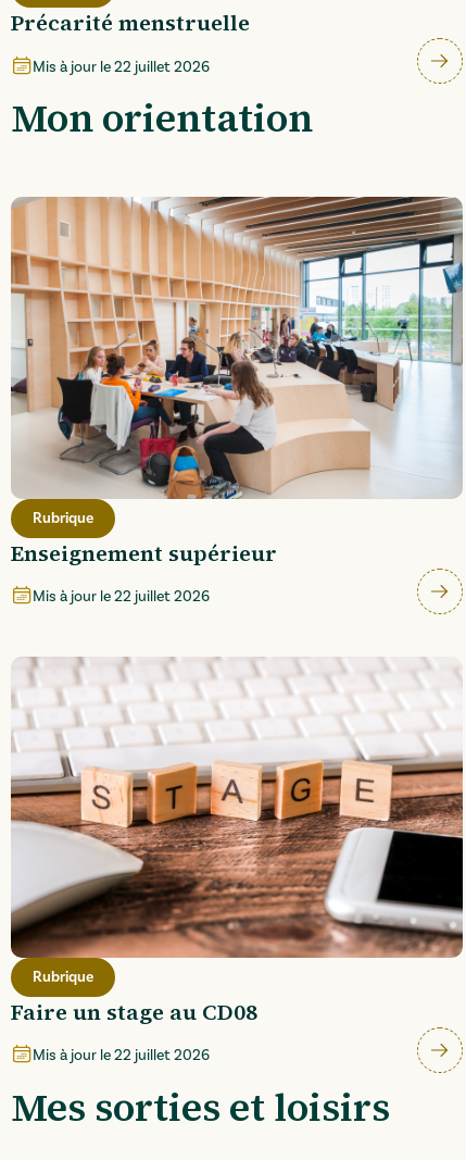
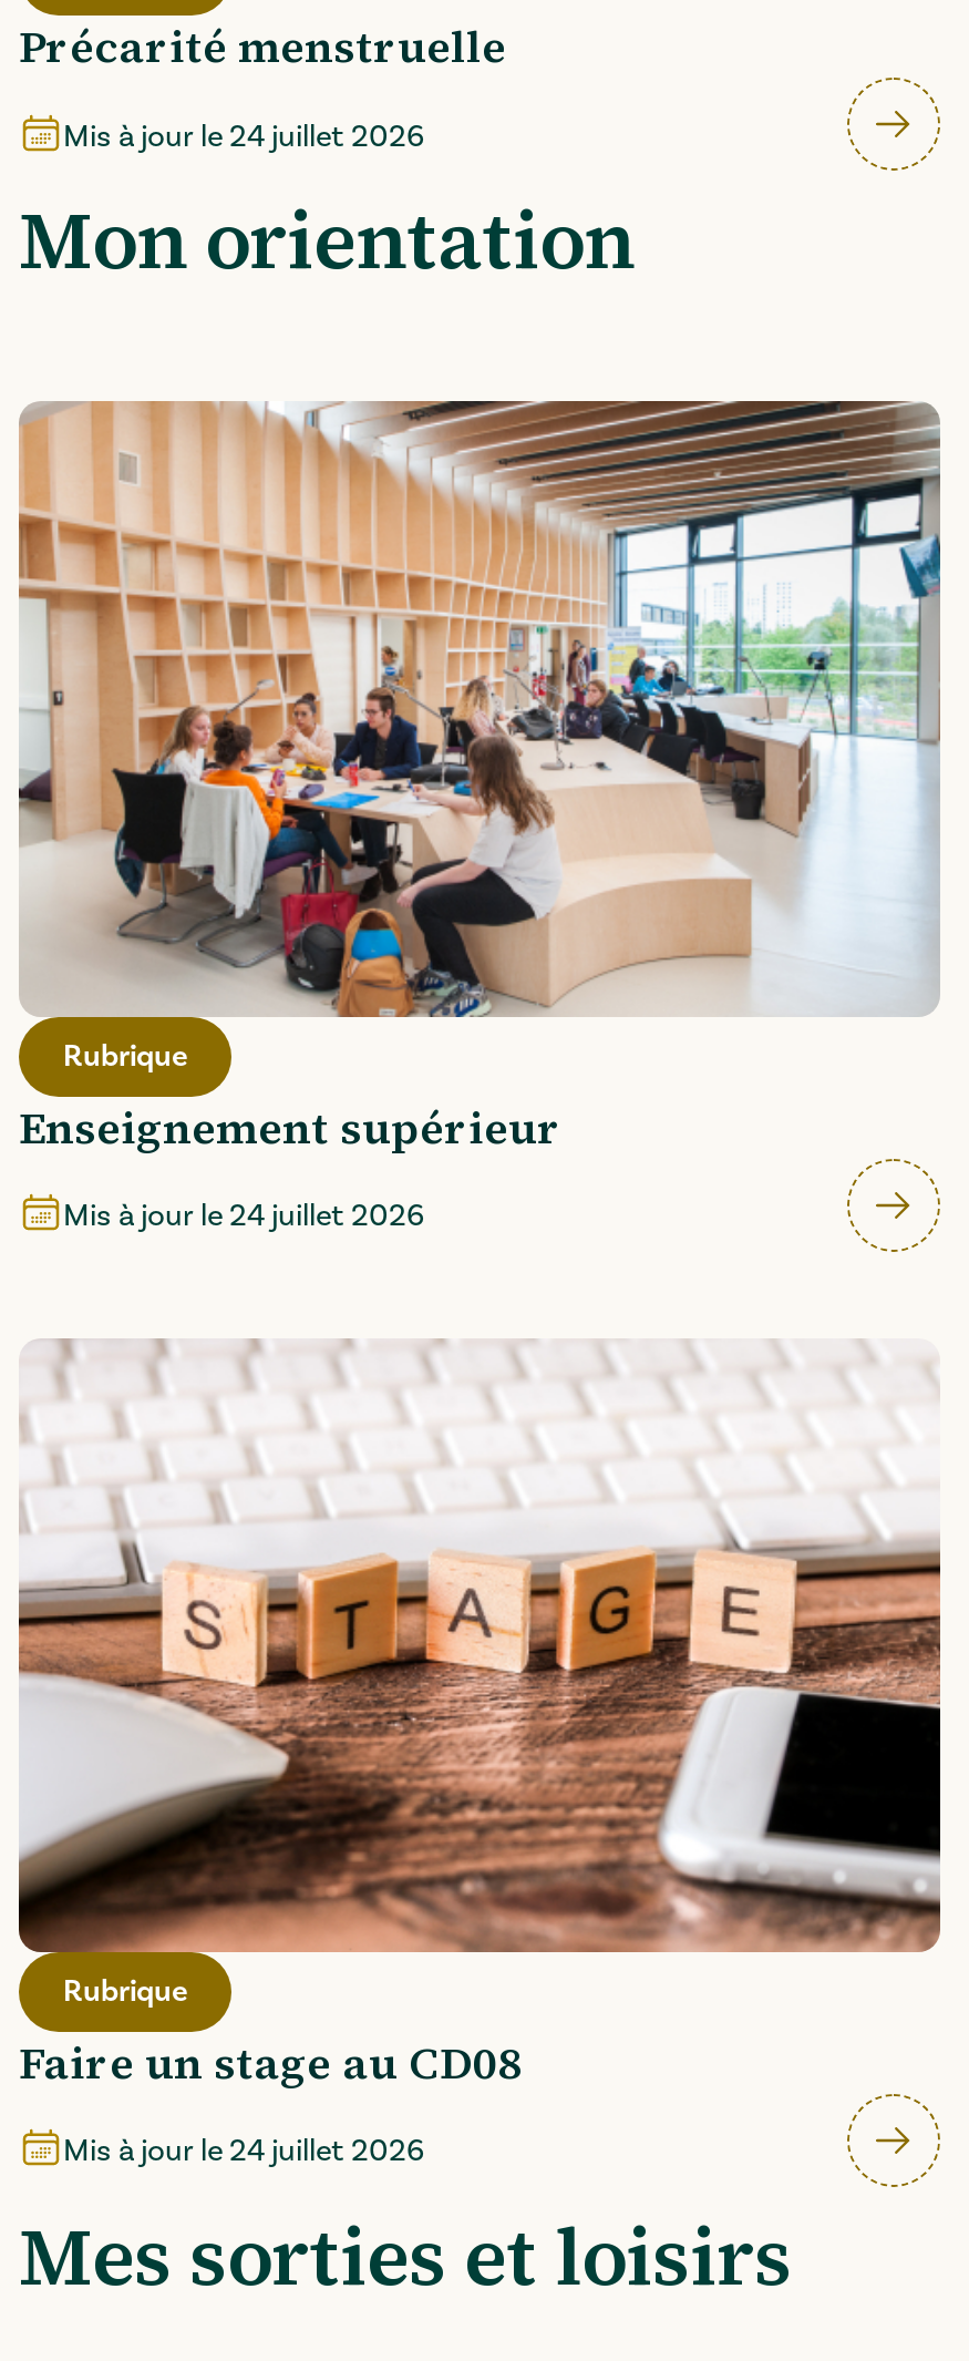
- Mis à jour le 22 juillet 2026
+ Mis à jour le 24 juillet 2026

- Mis à jour le 22 juillet 2026
+ Mis à jour le 24 juillet 2026

- Mis à jour le 22 juillet 2026
+ Mis à jour le 24 juillet 2026
